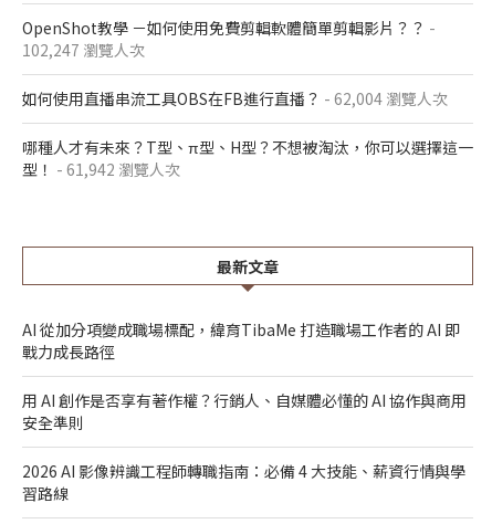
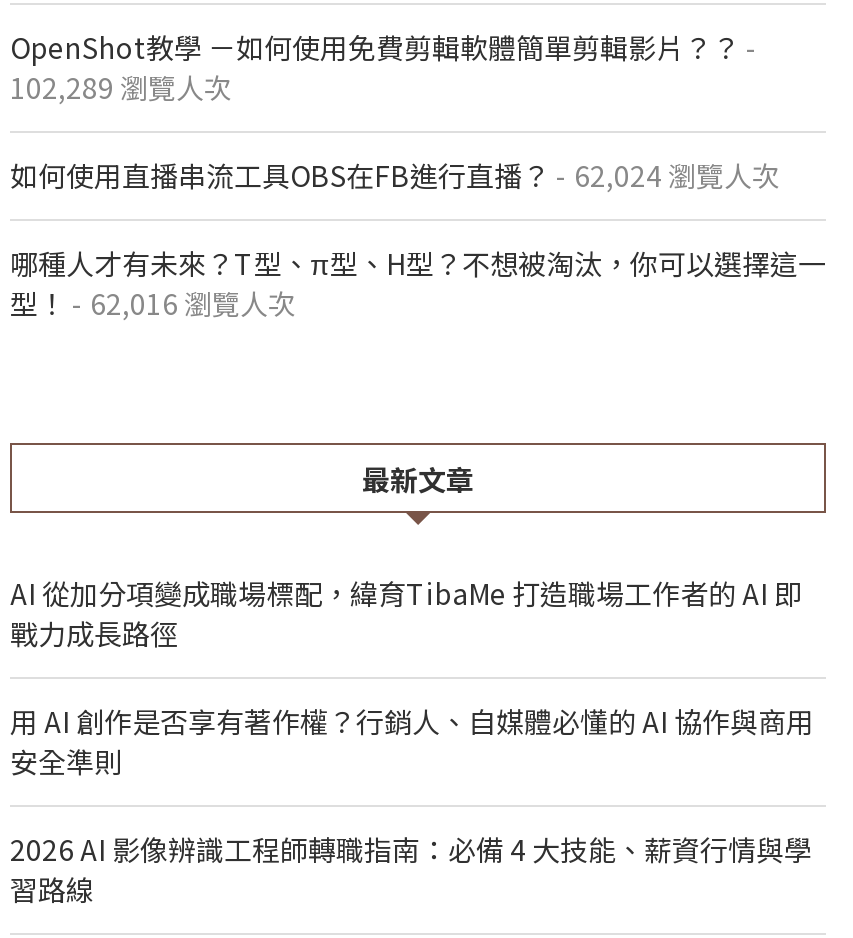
- 102,247 瀏覽人次
+ 102,289 瀏覽人次

- 如何使用直播串流工具OBS在FB進行直播？- 62,004 瀏覽人次
+ 如何使用直播串流工具OBS在FB進行直播？- 62,024 瀏覽人次

- 型！- 61,942 瀏覽人次
+ 型！- 62,016 瀏覽人次
